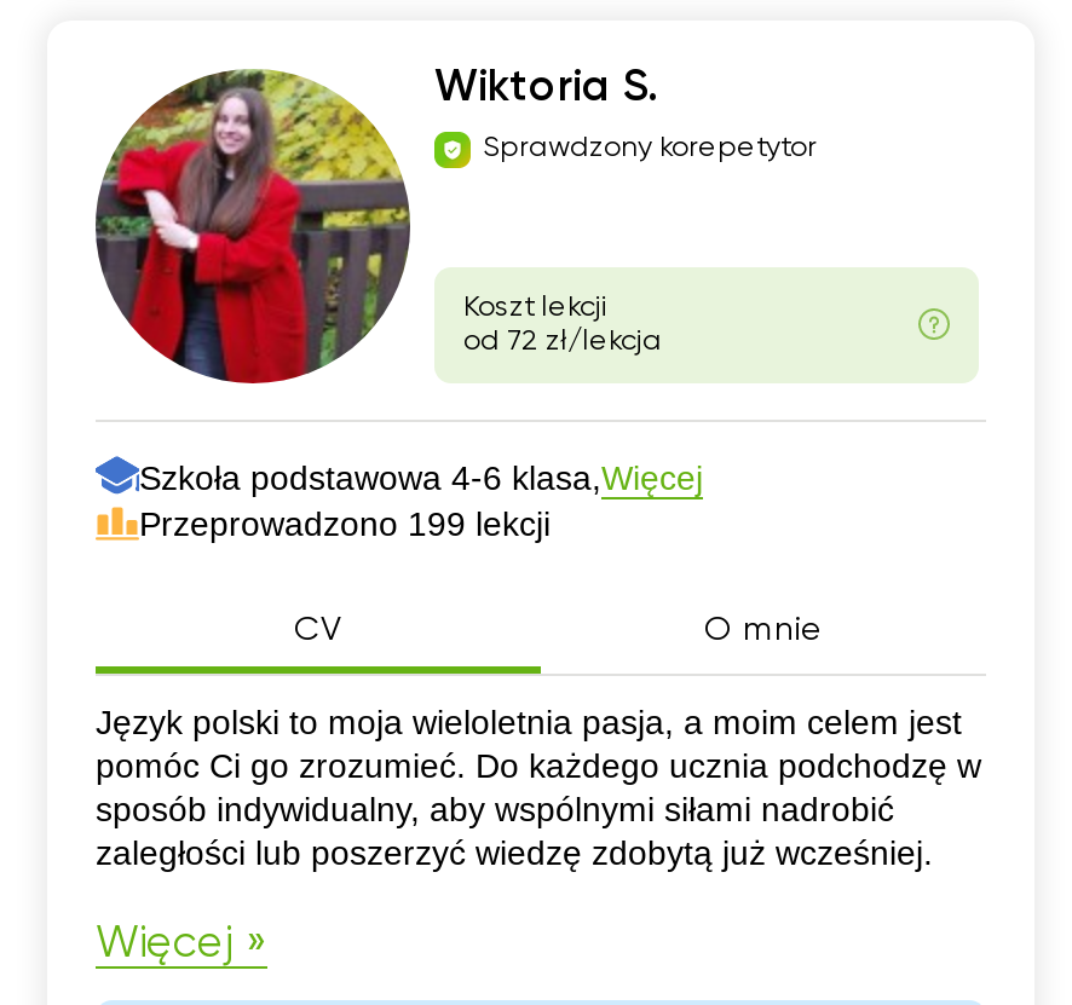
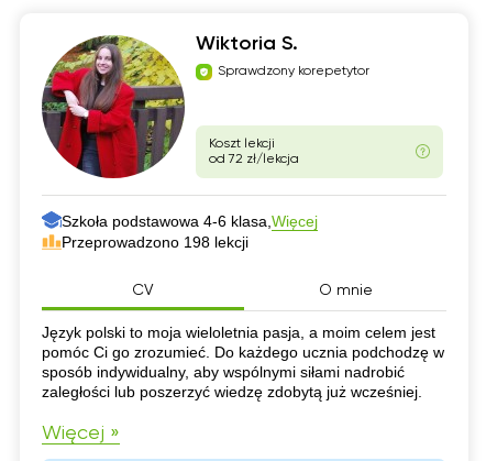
- Przeprowadzono 199 lekcji
+ Przeprowadzono 198 lekcji
